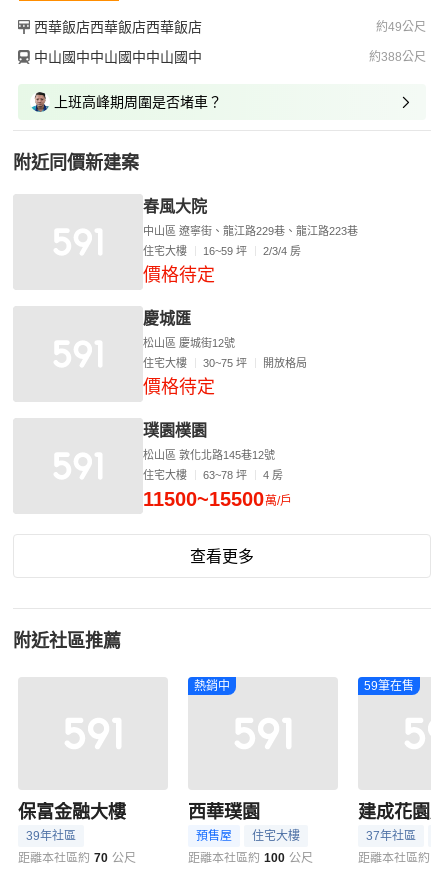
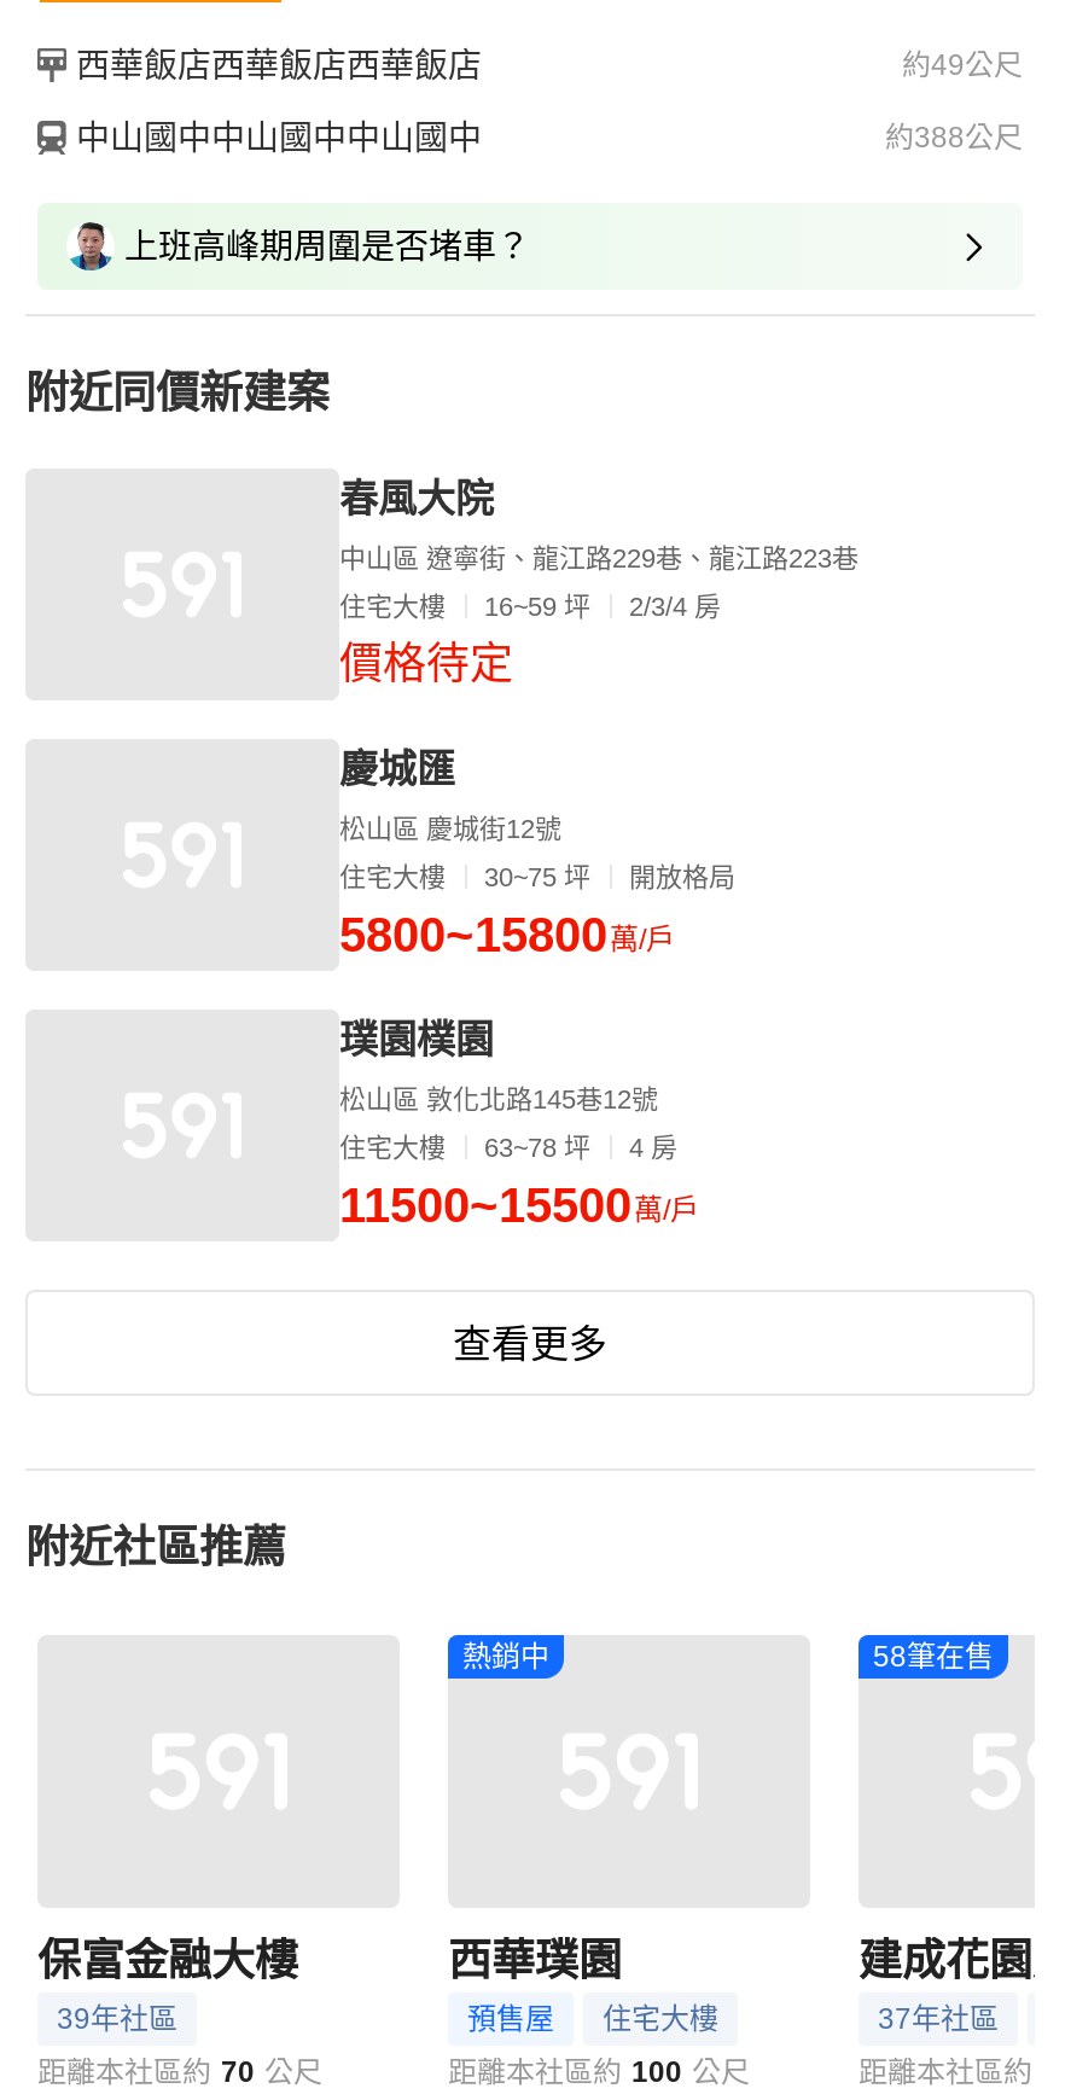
- 價格待定
+ 5800~15800萬/戶

- 59筆在售
+ 58筆在售
